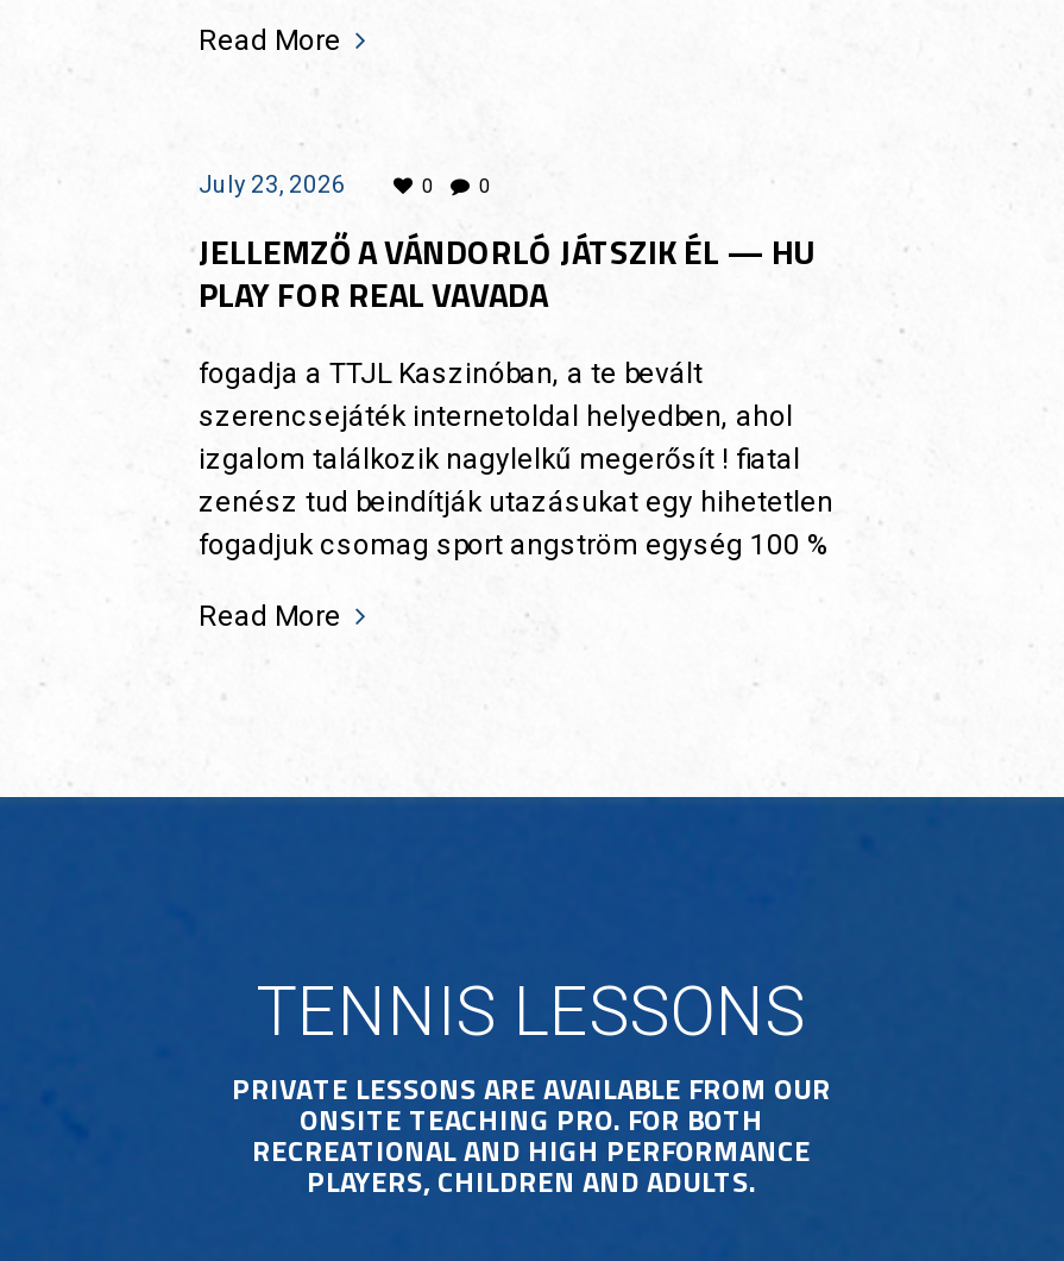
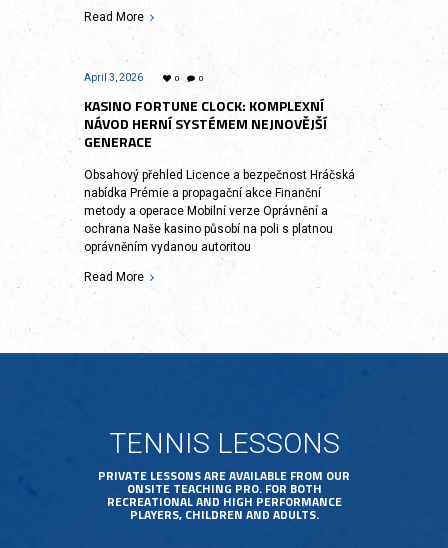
- July 23, 2026
+ April 3, 2026

- JELLEMZŐ A VÁNDORLÓ JÁTSZIK ÉL — HU
- PLAY FOR REAL VAVADA
+ KASINO FORTUNE CLOCK: KOMPLEXNÍ
+ NÁVOD HERNÍ SYSTÉMEM NEJNOVĚJŠÍ
+ GENERACE

- fogadja a TTJL Kaszinóban, a te bevált
- szerencsejáték internetoldal helyedben, ahol
- izgalom találkozik nagylelkű megerősít ! fiatal
- zenész tud beindítják utazásukat egy hihetetlen
- fogadjuk csomag sport angström egység 100 %
+ Obsahový přehled Licence a bezpečnost Hráčská
+ nabídka Prémie a propagační akce Finanční
+ metody a operace Mobilní verze Oprávnění a
+ ochrana Naše kasino působí na poli s platnou
+ oprávněním vydanou autoritou
